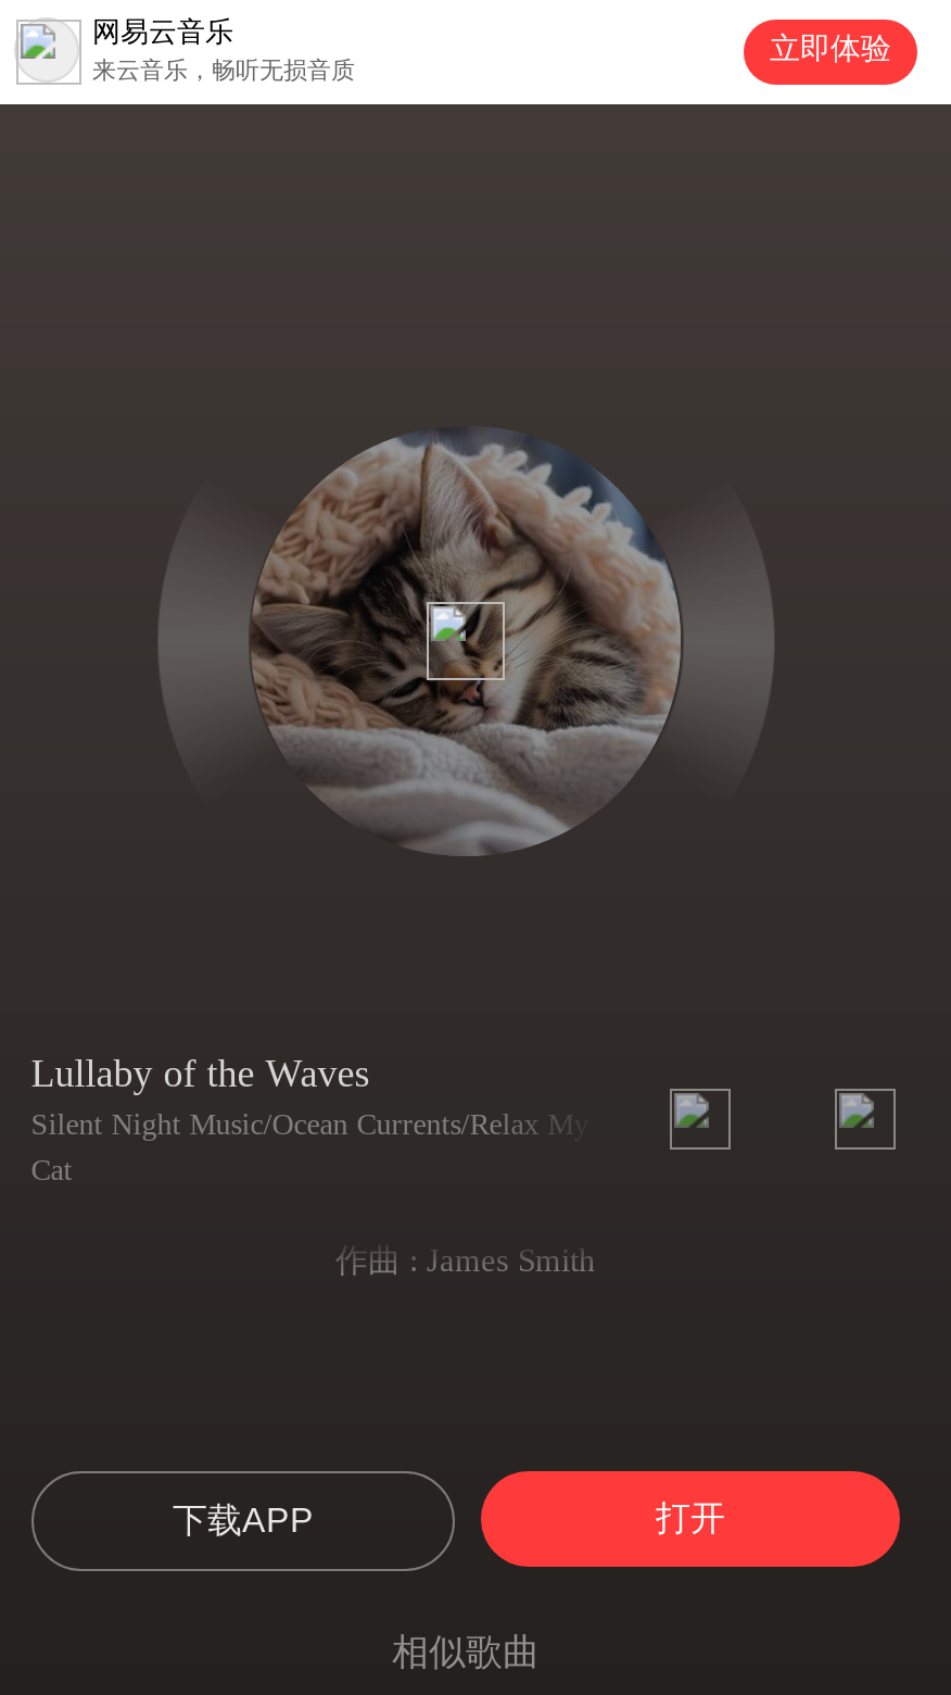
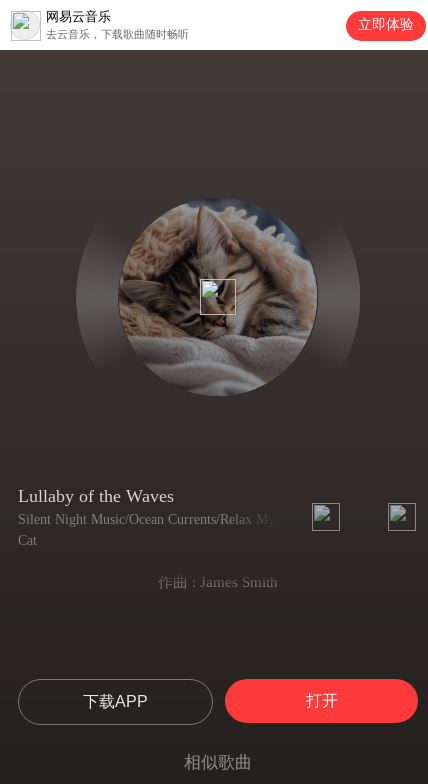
- 来云音乐，畅听无损音质
+ 去云音乐，下载歌曲随时畅听
